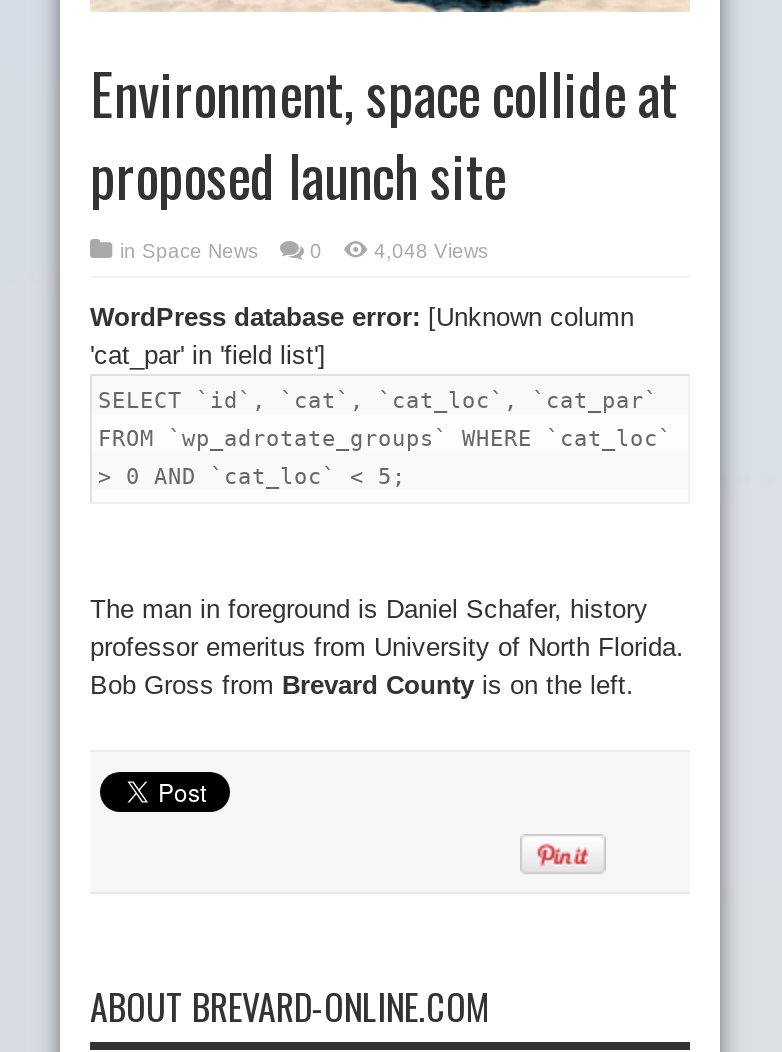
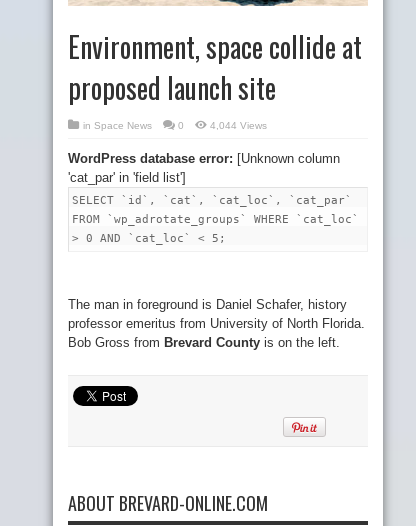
- 4,048 Views
+ 4,044 Views
